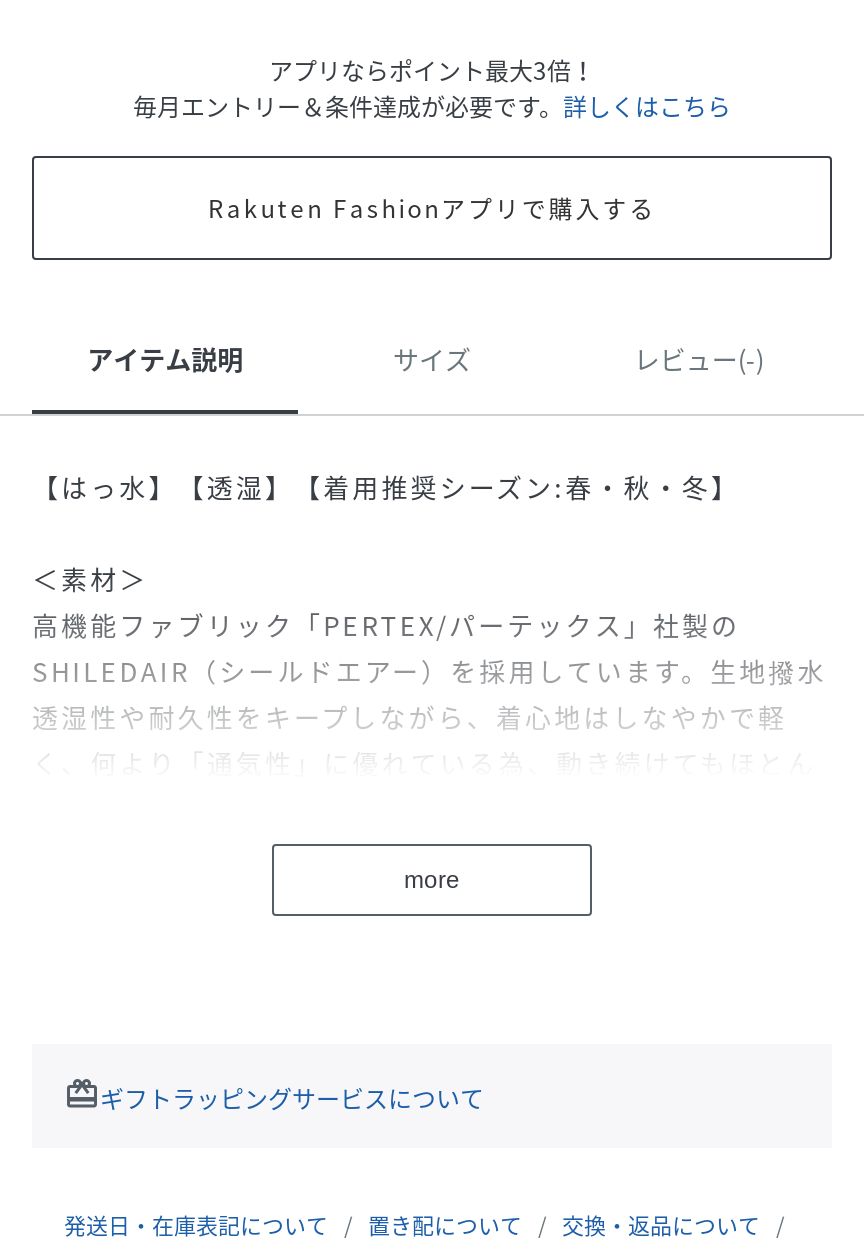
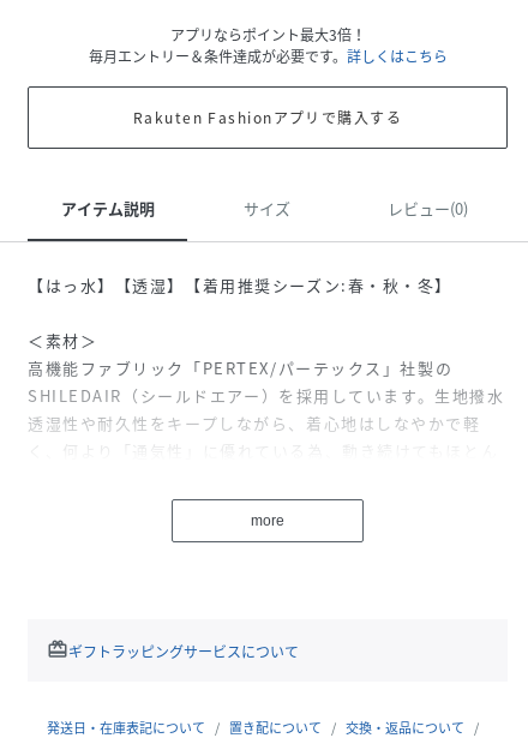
- レビュー(-)
+ レビュー(0)
